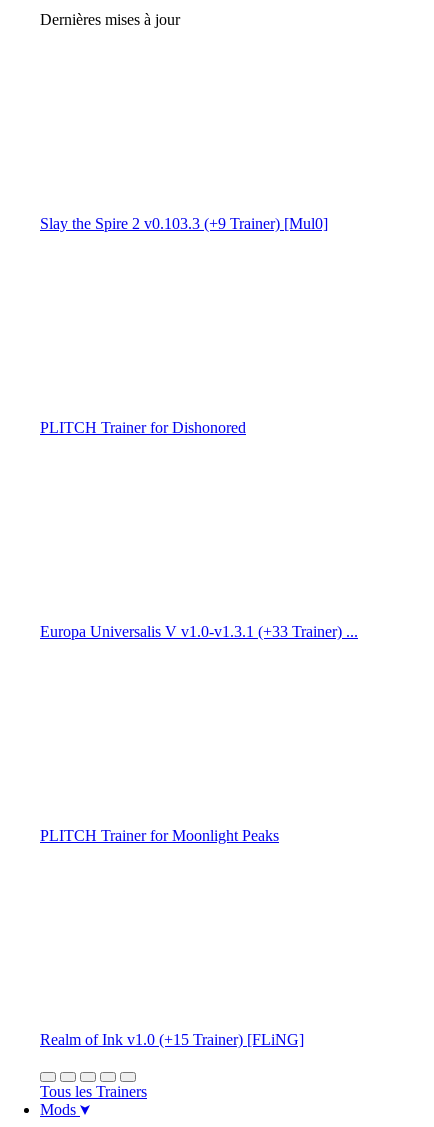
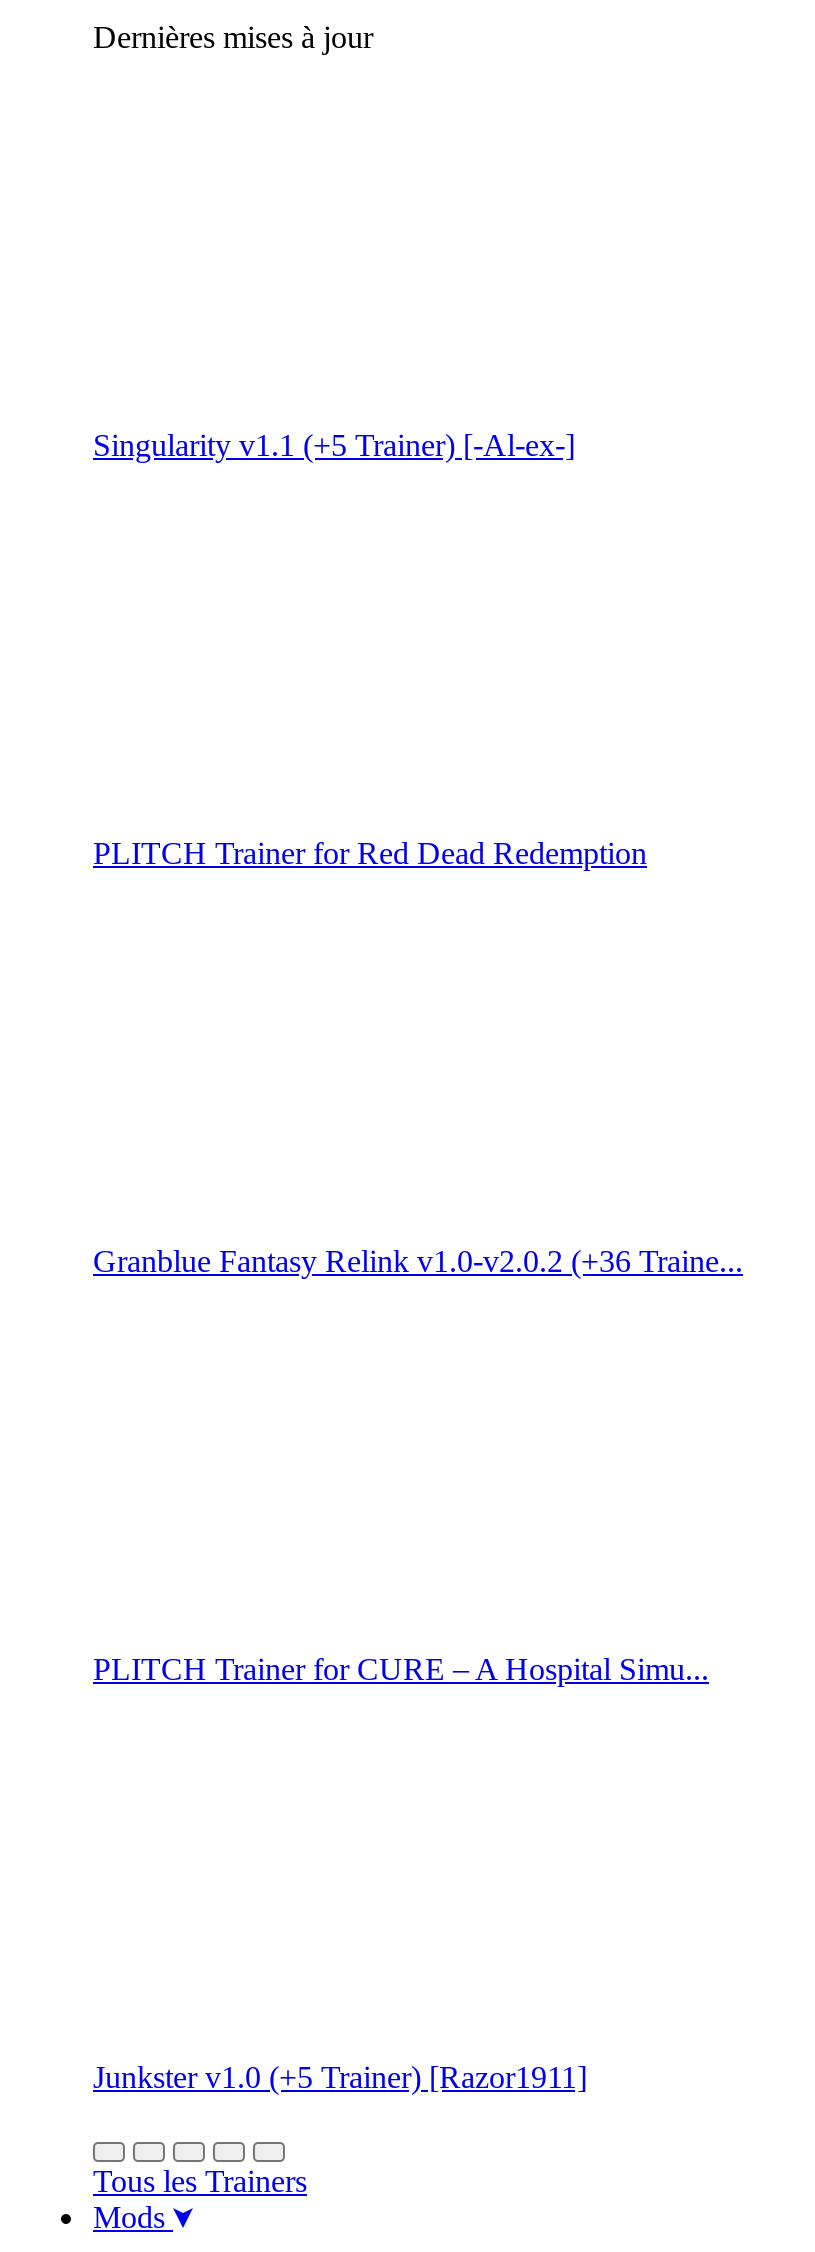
- Slay the Spire 2 v0.103.3 (+9 Trainer) [Mul0]
+ Singularity v1.1 (+5 Trainer) [-Al-ex-]

- PLITCH Trainer for Dishonored
+ PLITCH Trainer for Red Dead Redemption

- Europa Universalis V v1.0-v1.3.1 (+33 Trainer) ...
+ Granblue Fantasy Relink v1.0-v2.0.2 (+36 Traine...

- PLITCH Trainer for Moonlight Peaks
+ PLITCH Trainer for CURE – A Hospital Simu...

- Realm of Ink v1.0 (+15 Trainer) [FLiNG]
+ Junkster v1.0 (+5 Trainer) [Razor1911]
